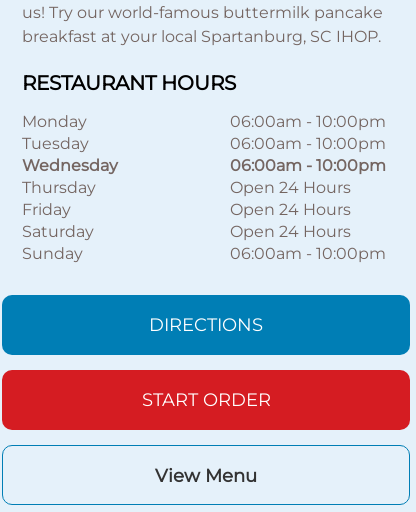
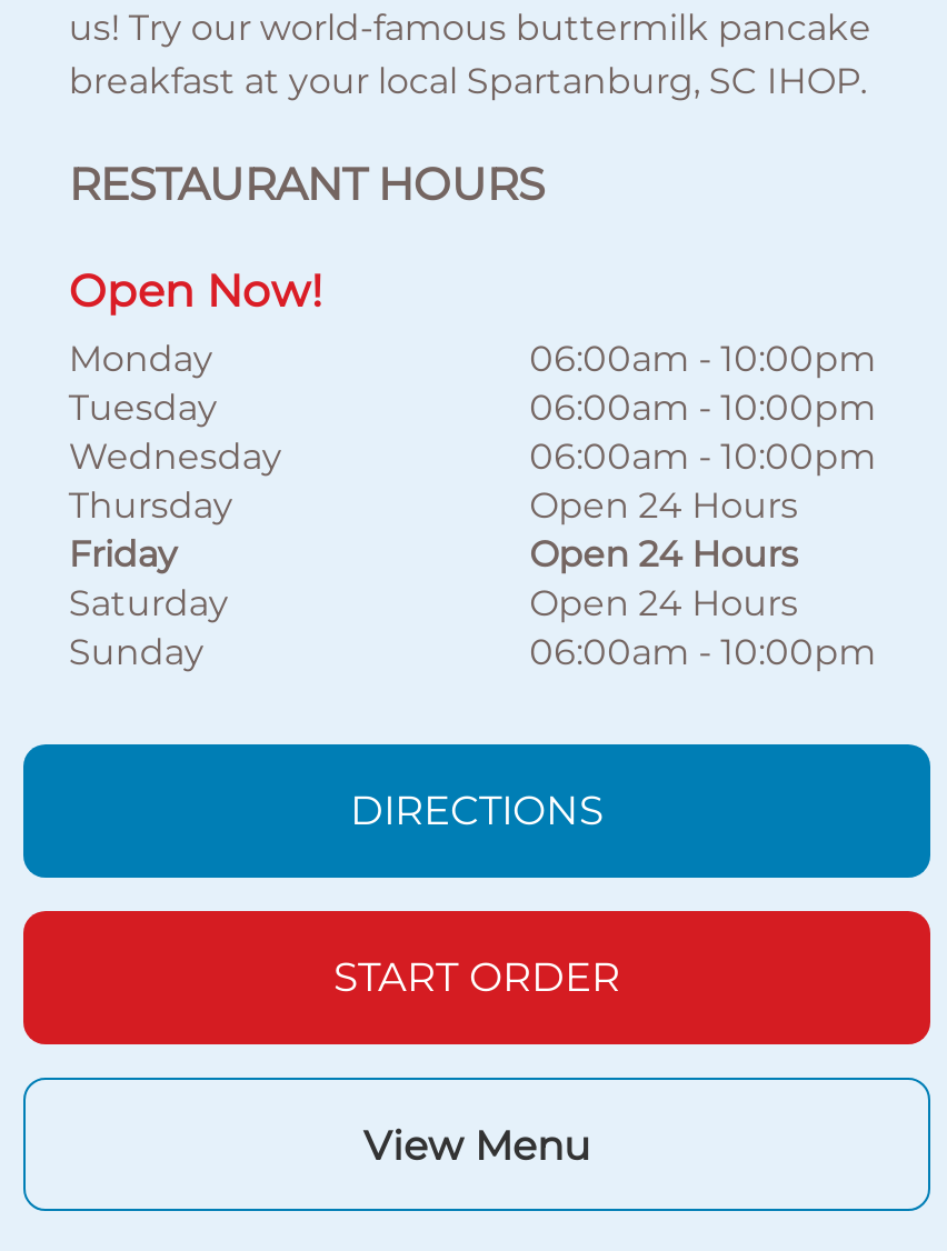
+ Open Now!
